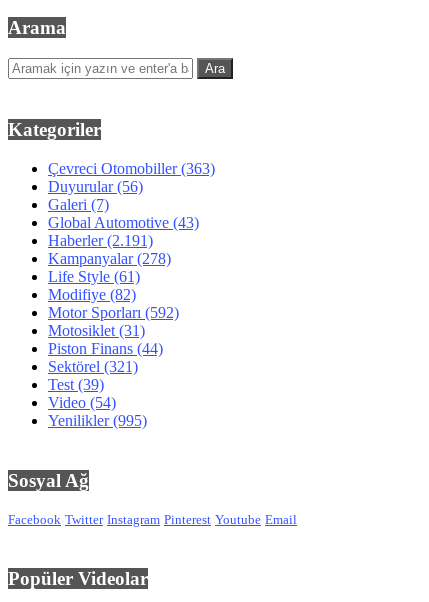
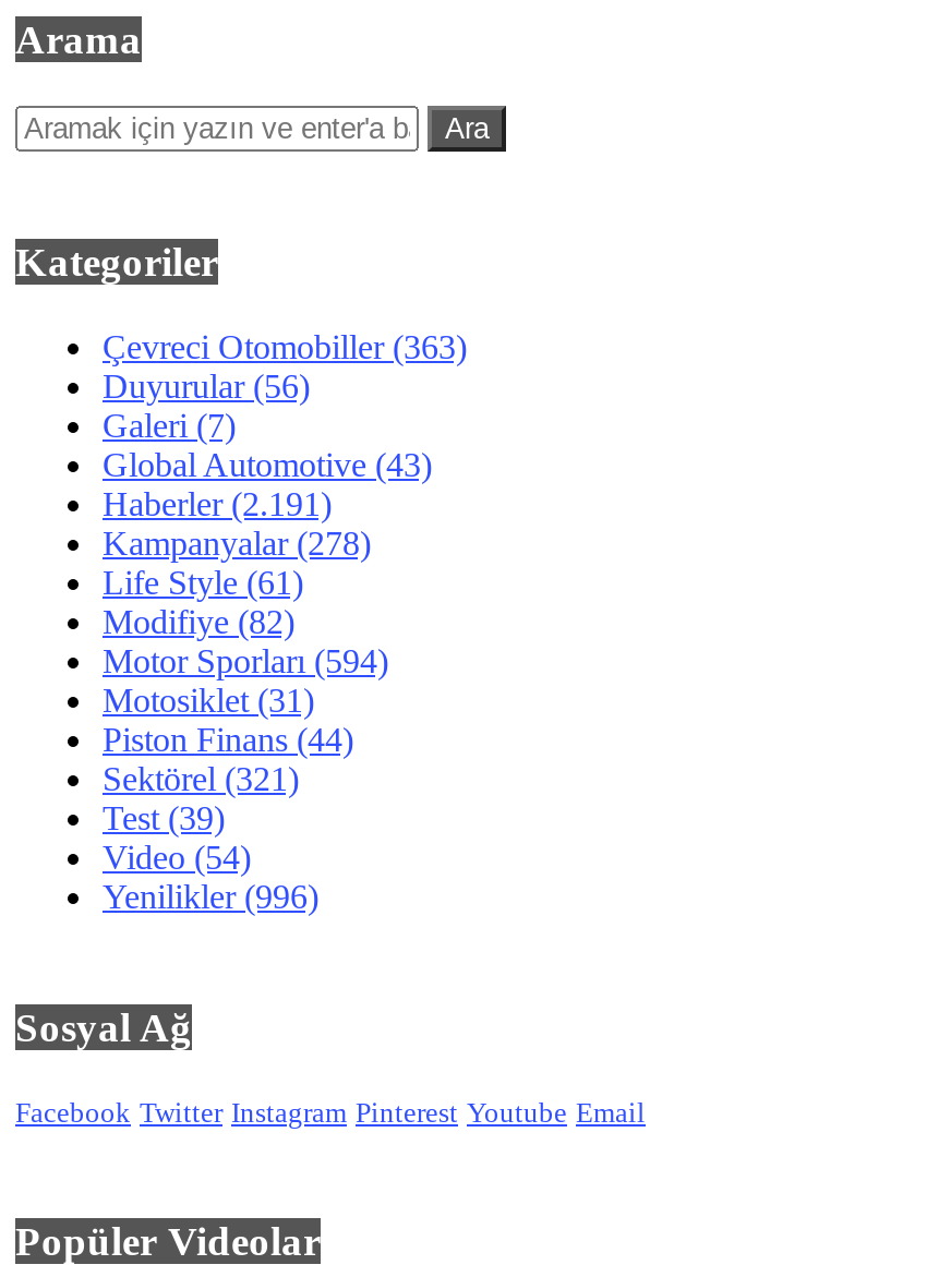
- Motor Sporları (592)
+ Motor Sporları (594)

- Yenilikler(995)
+ Yenilikler(996)
